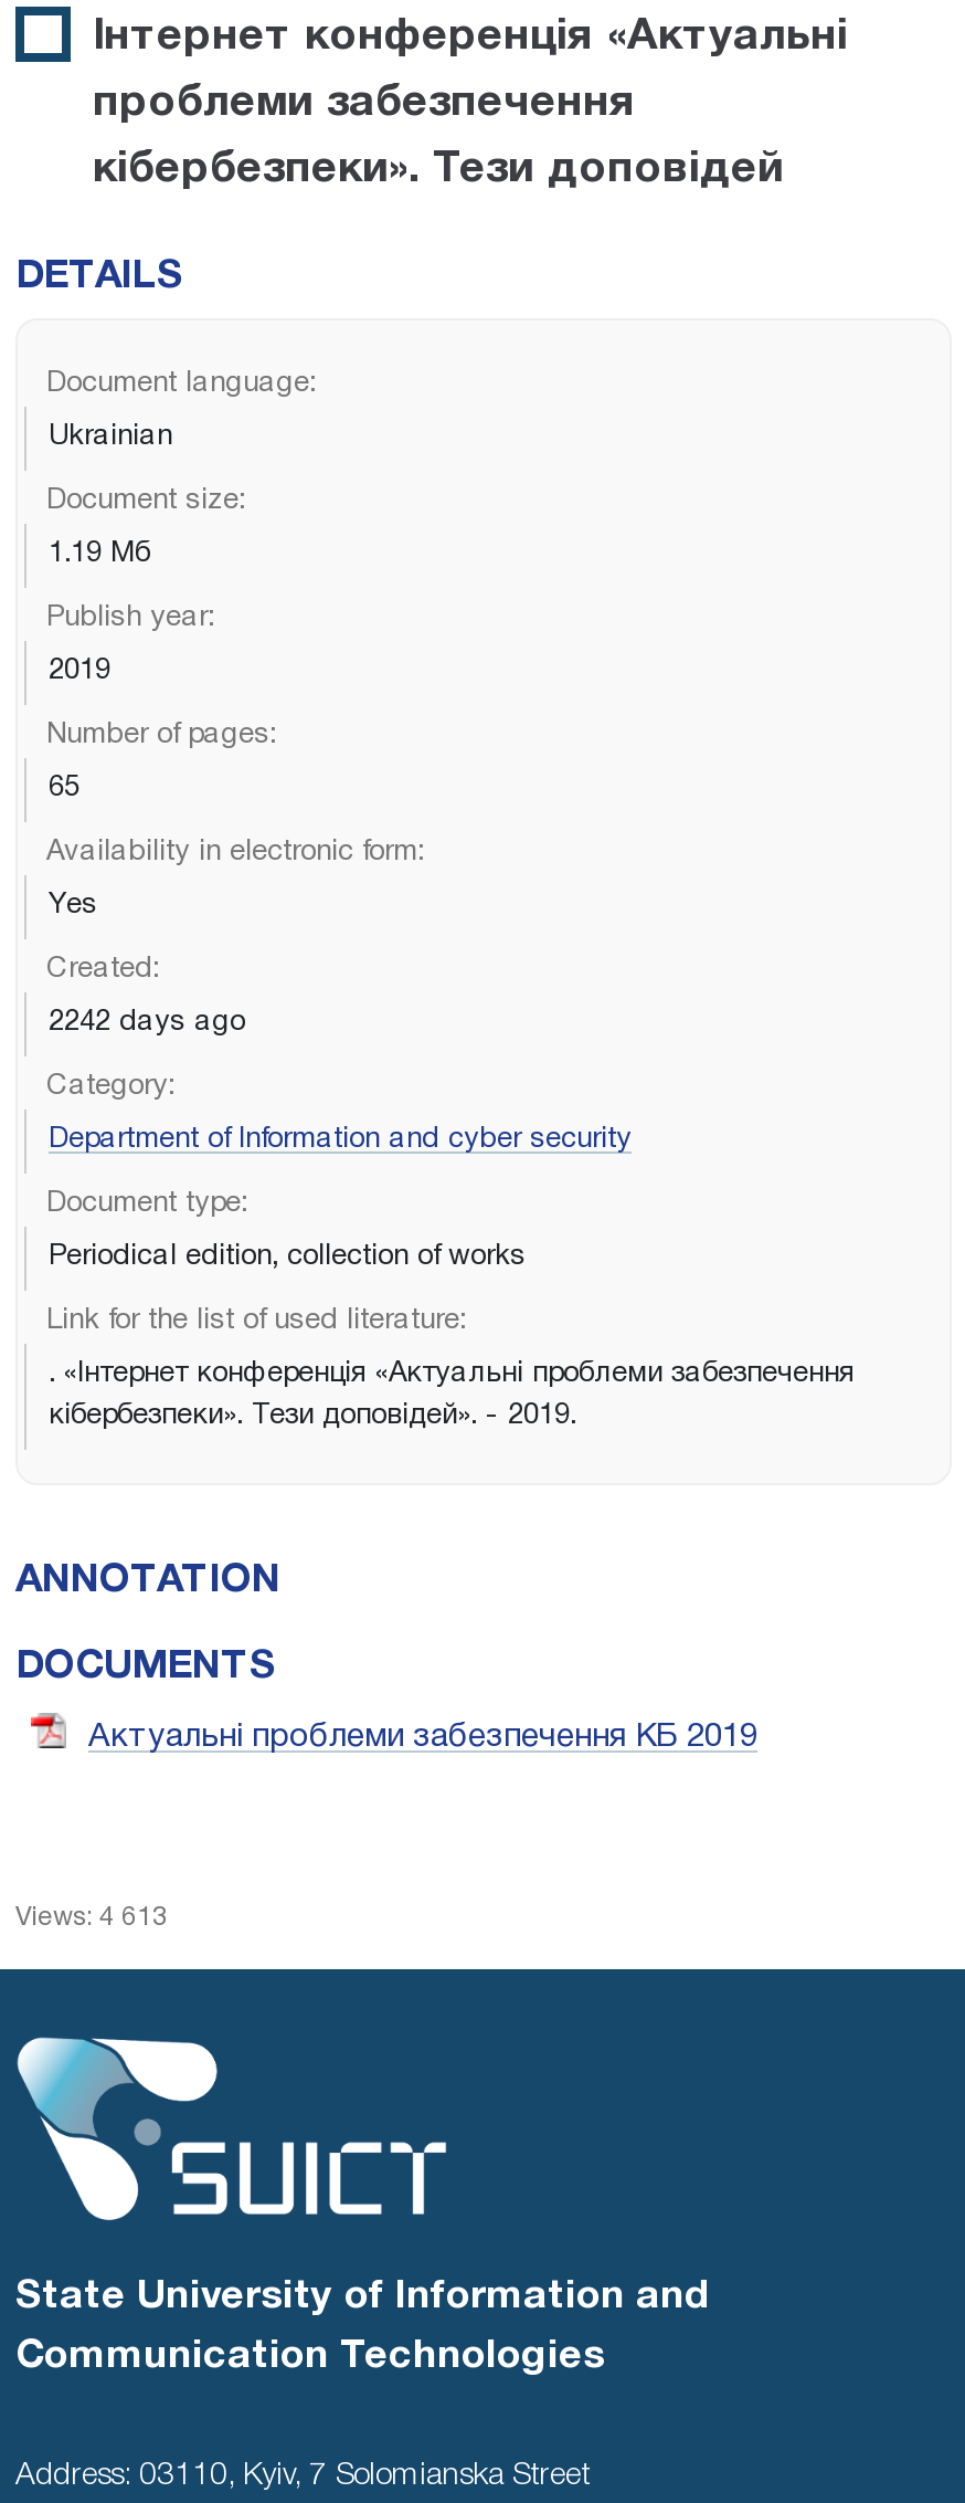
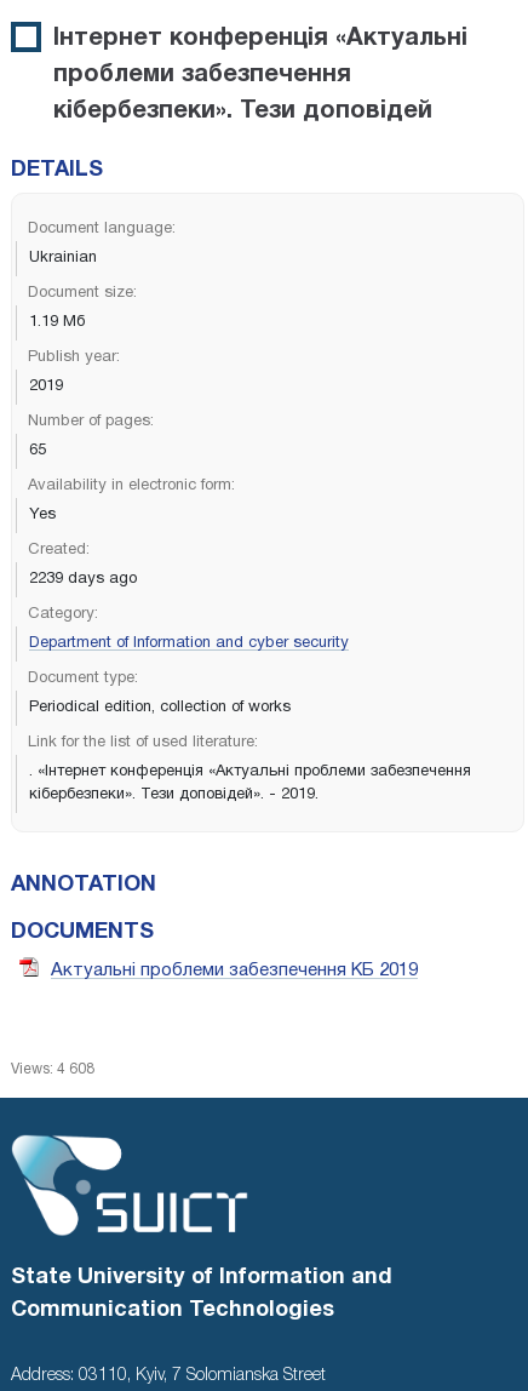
- 2242 days ago
+ 2239 days ago

- Views: 4 613
+ Views: 4 608
